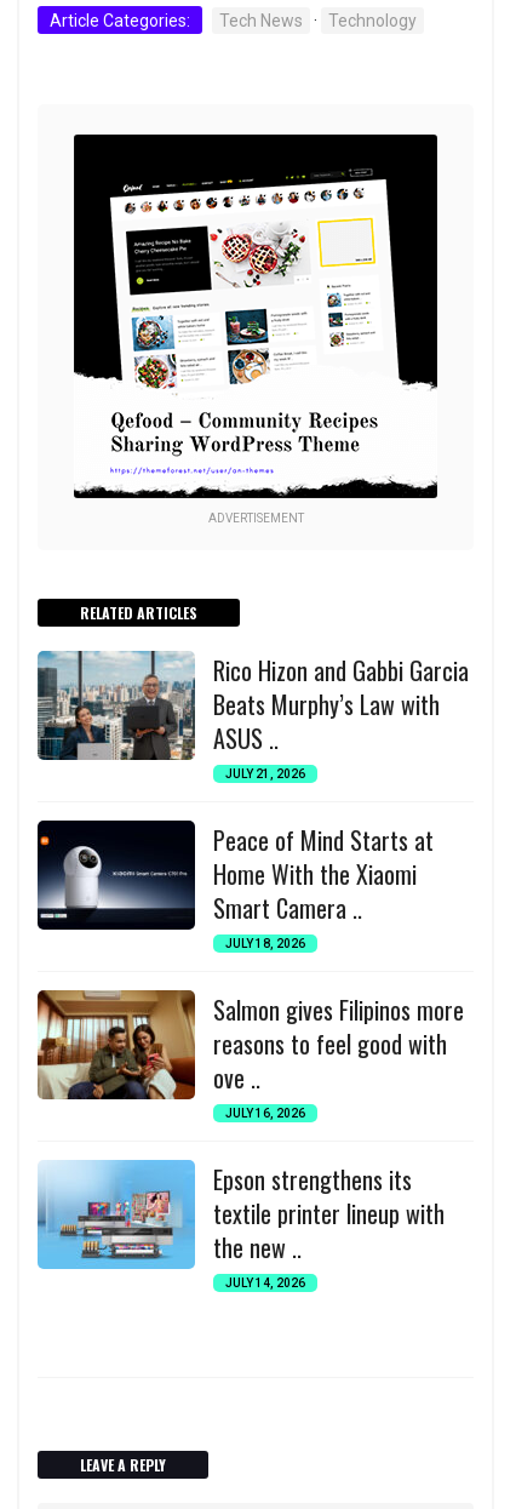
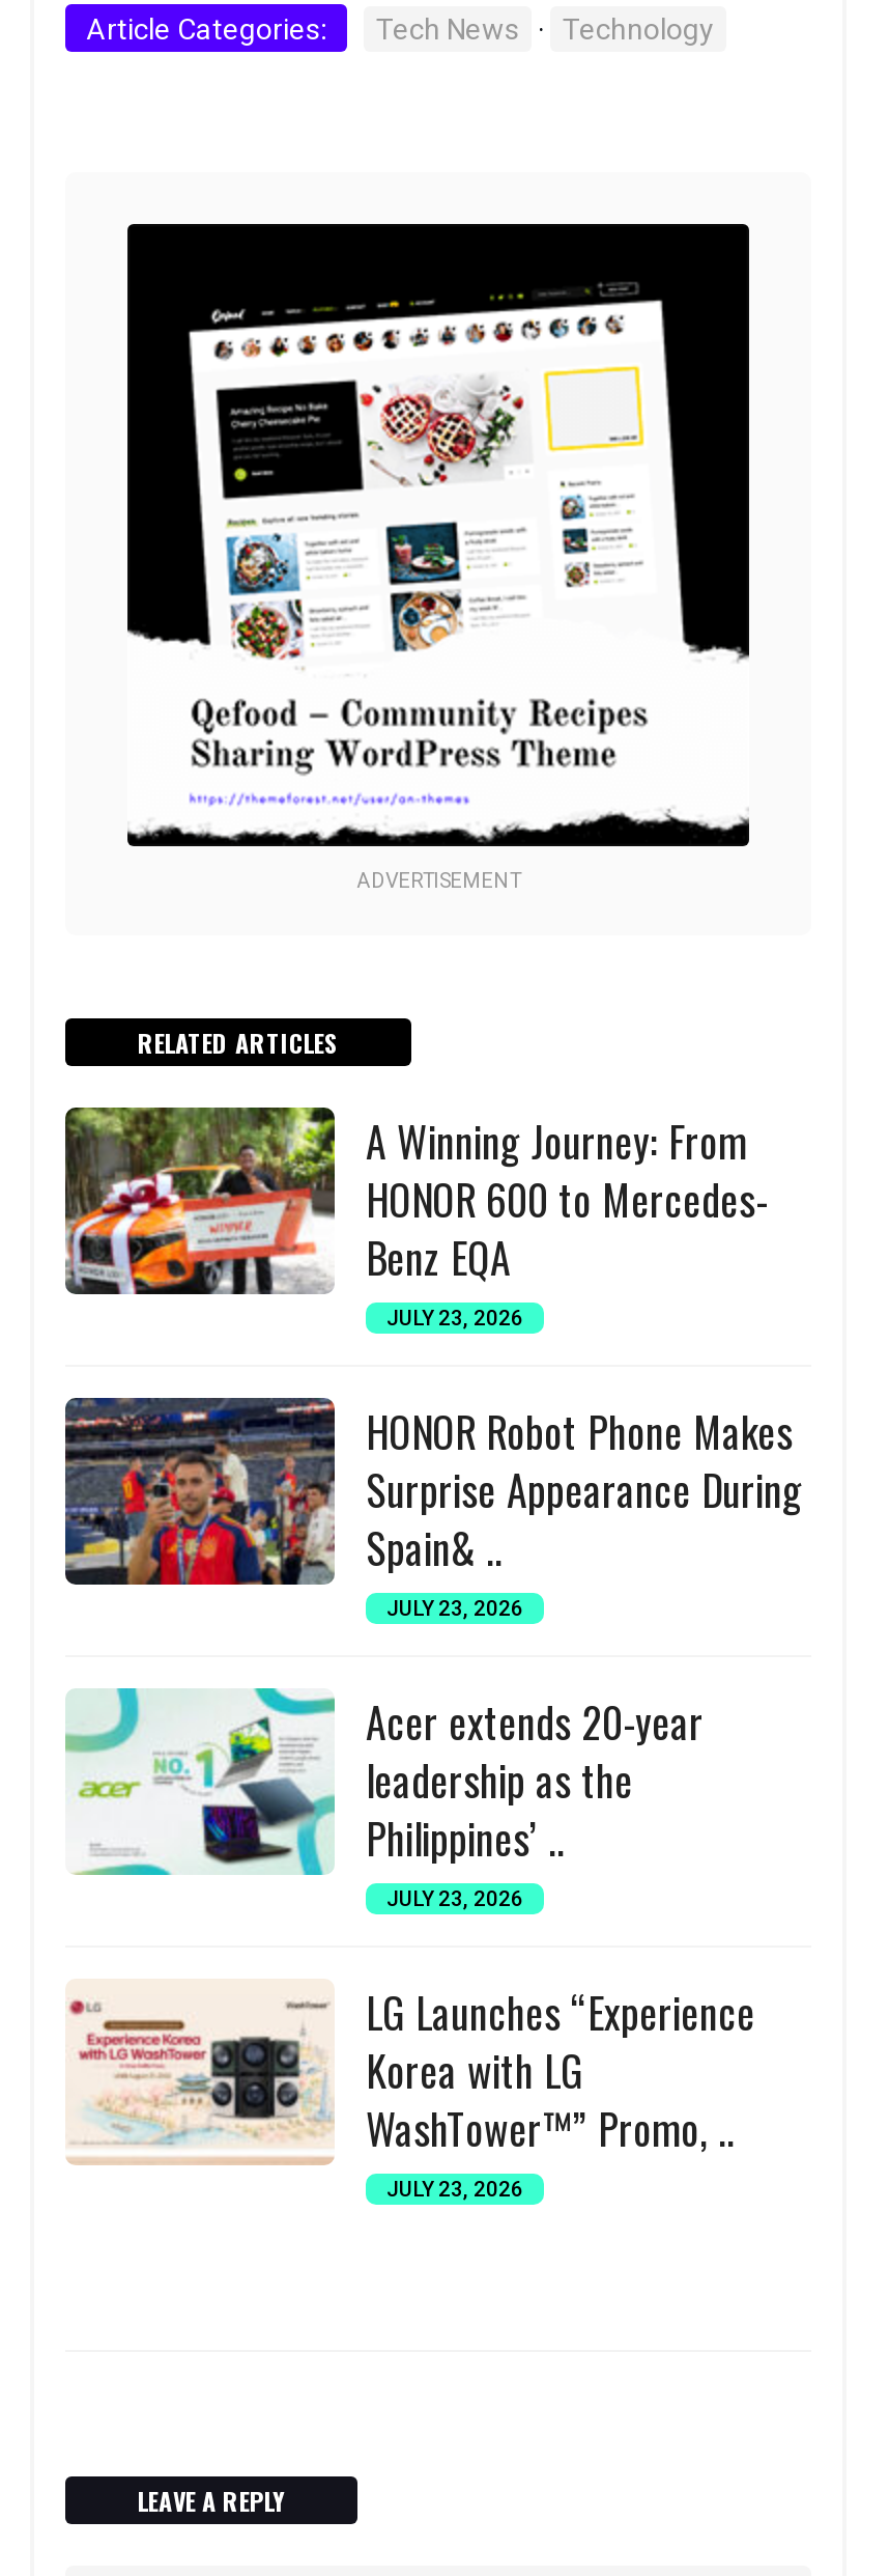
- [image]
- Rico Hizon and Gabbi Garcia
- Beats Murphy’s Law with
- ASUS ..
- JULY 21, 2026
+ [image]
+ A Winning Journey: From
+ HONOR 600 to Mercedes-
+ Benz EQA
+ JULY 23, 2026

- [image]
- Peace of Mind Starts at
- Home With the Xiaomi
- Smart Camera ..
- JULY 18, 2026
+ [image]
+ HONOR Robot Phone Makes
+ Surprise Appearance During
+ Spain& ..
+ JULY 23, 2026

- [image]
- Salmon gives Filipinos more
- reasons to feel good with
- ove ..
- JULY 16, 2026
+ [image]
+ Acer extends 20-year
+ leadership as the
+ Philippines’ ..
+ JULY 23, 2026

- [image]
- Epson strengthens its
- textile printer lineup with
- the new ..
- JULY 14, 2026
+ [image]
+ LG Launches “Experience
+ Korea with LG
+ WashTower™” Promo, ..
+ JULY 23, 2026
